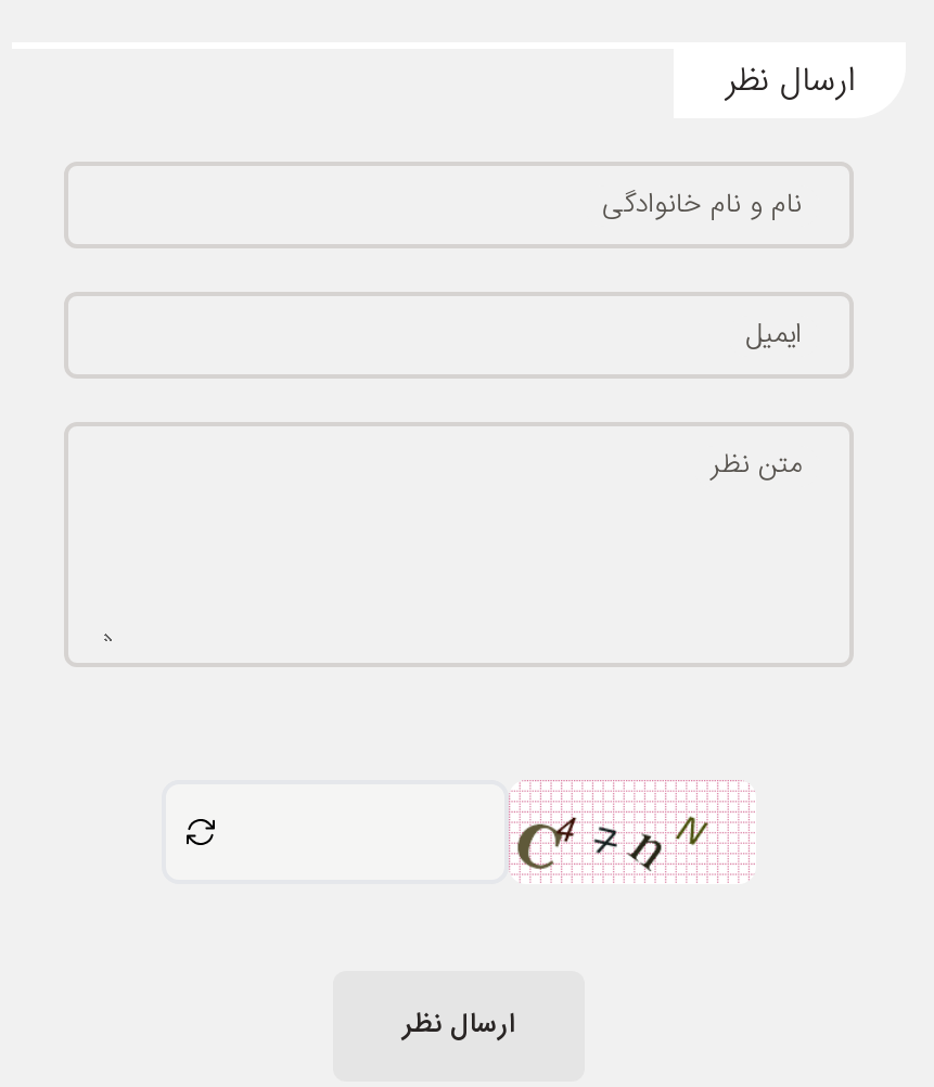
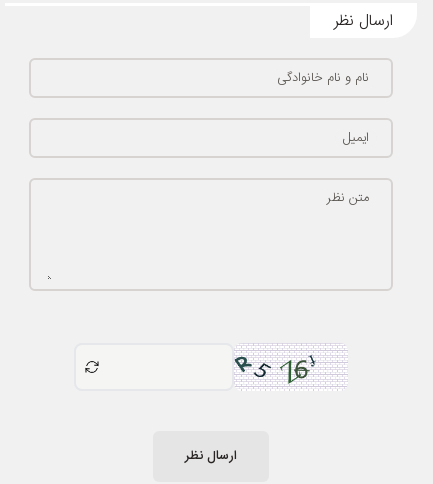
- [image]
+ [image]
